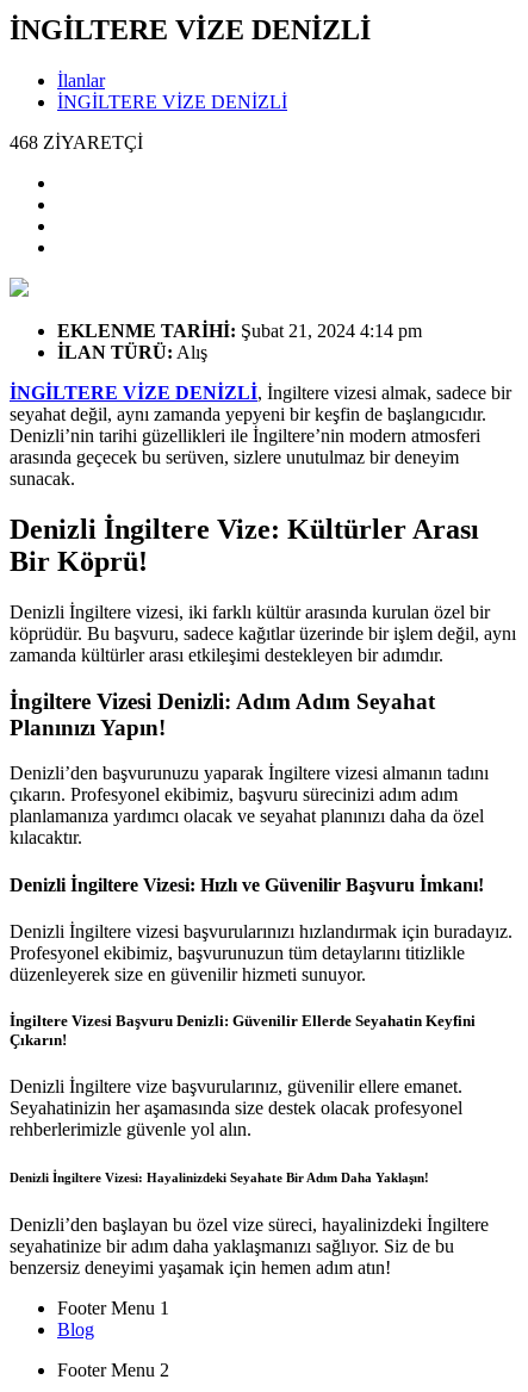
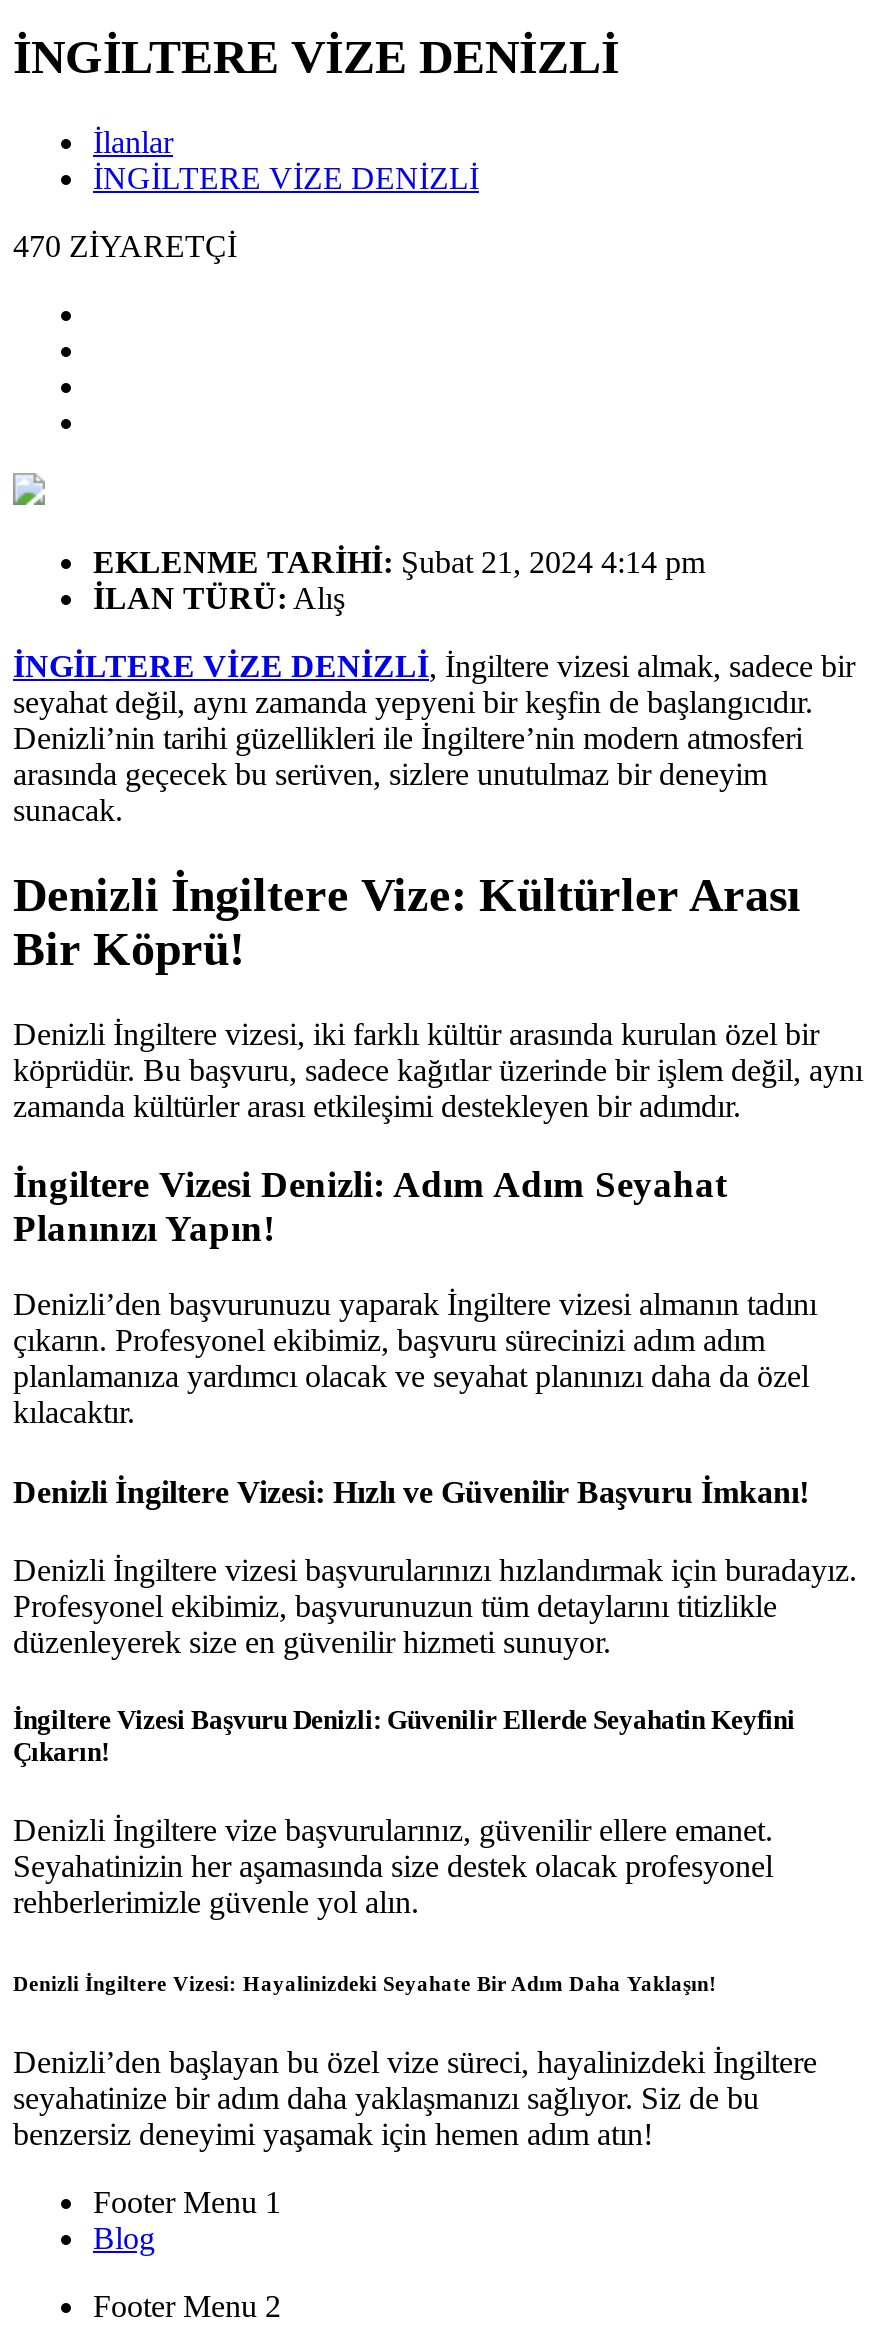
- 468 ZİYARETÇİ
+ 470 ZİYARETÇİ
